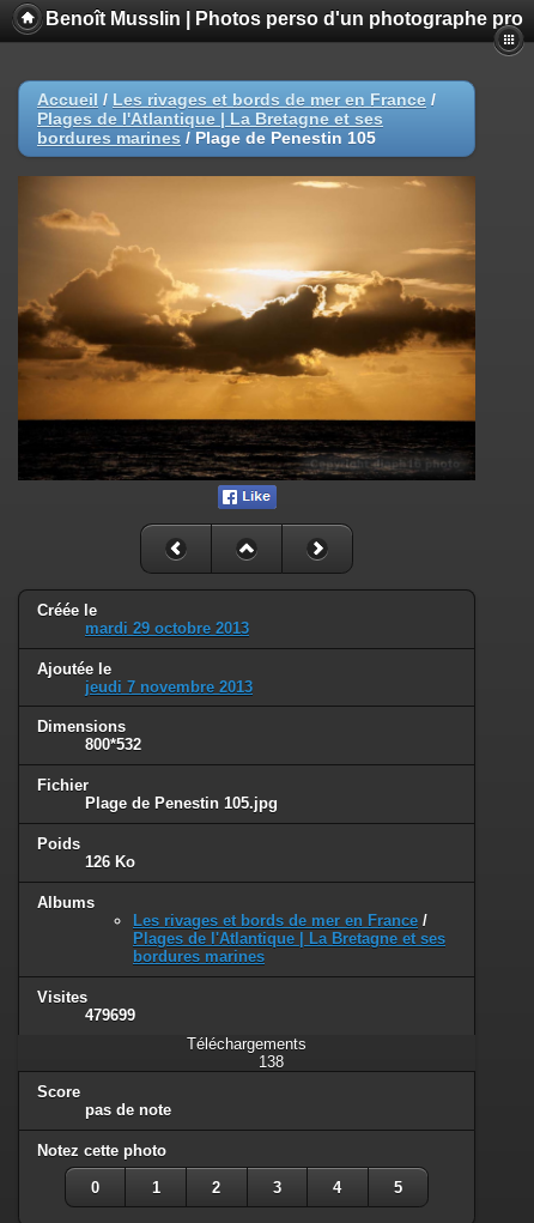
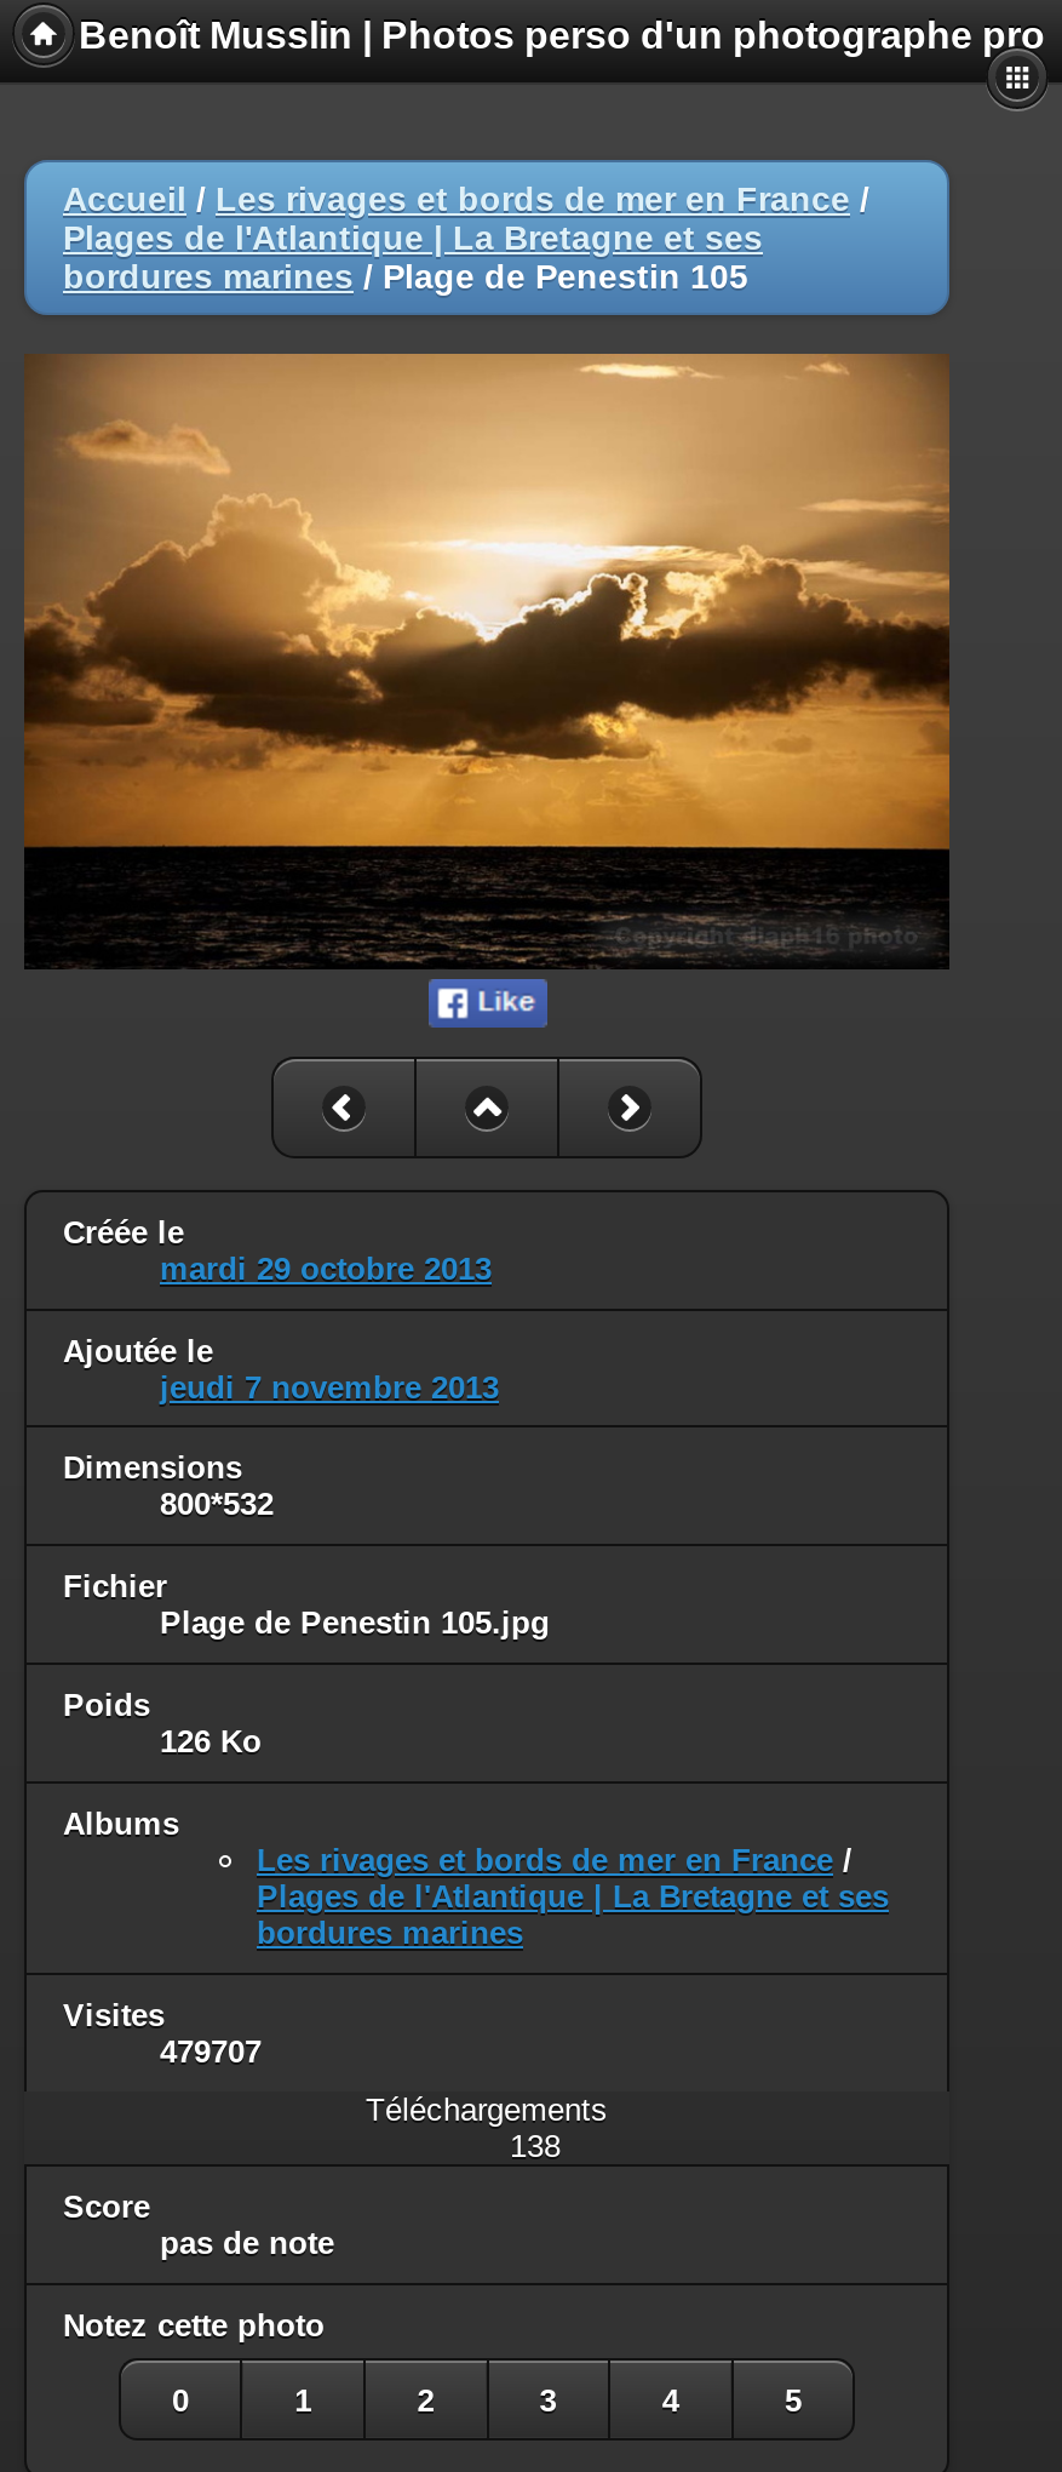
- 479699
+ 479707
